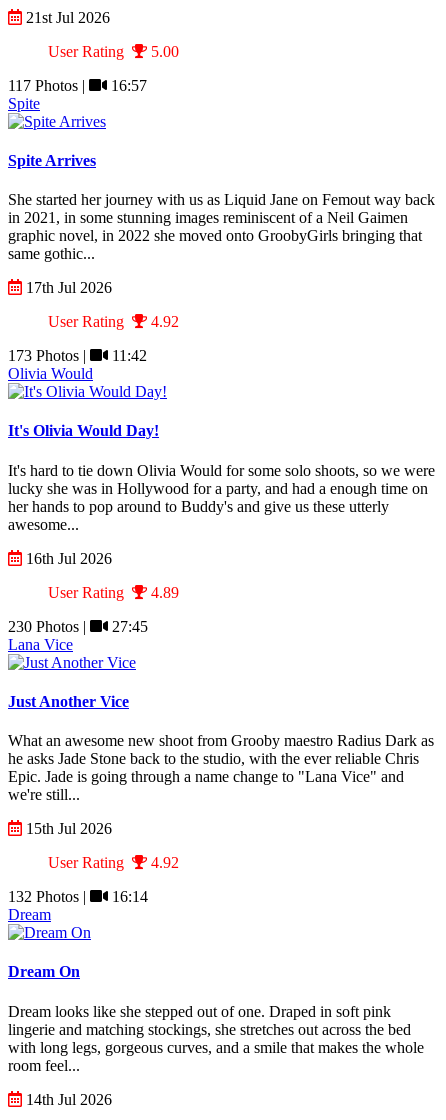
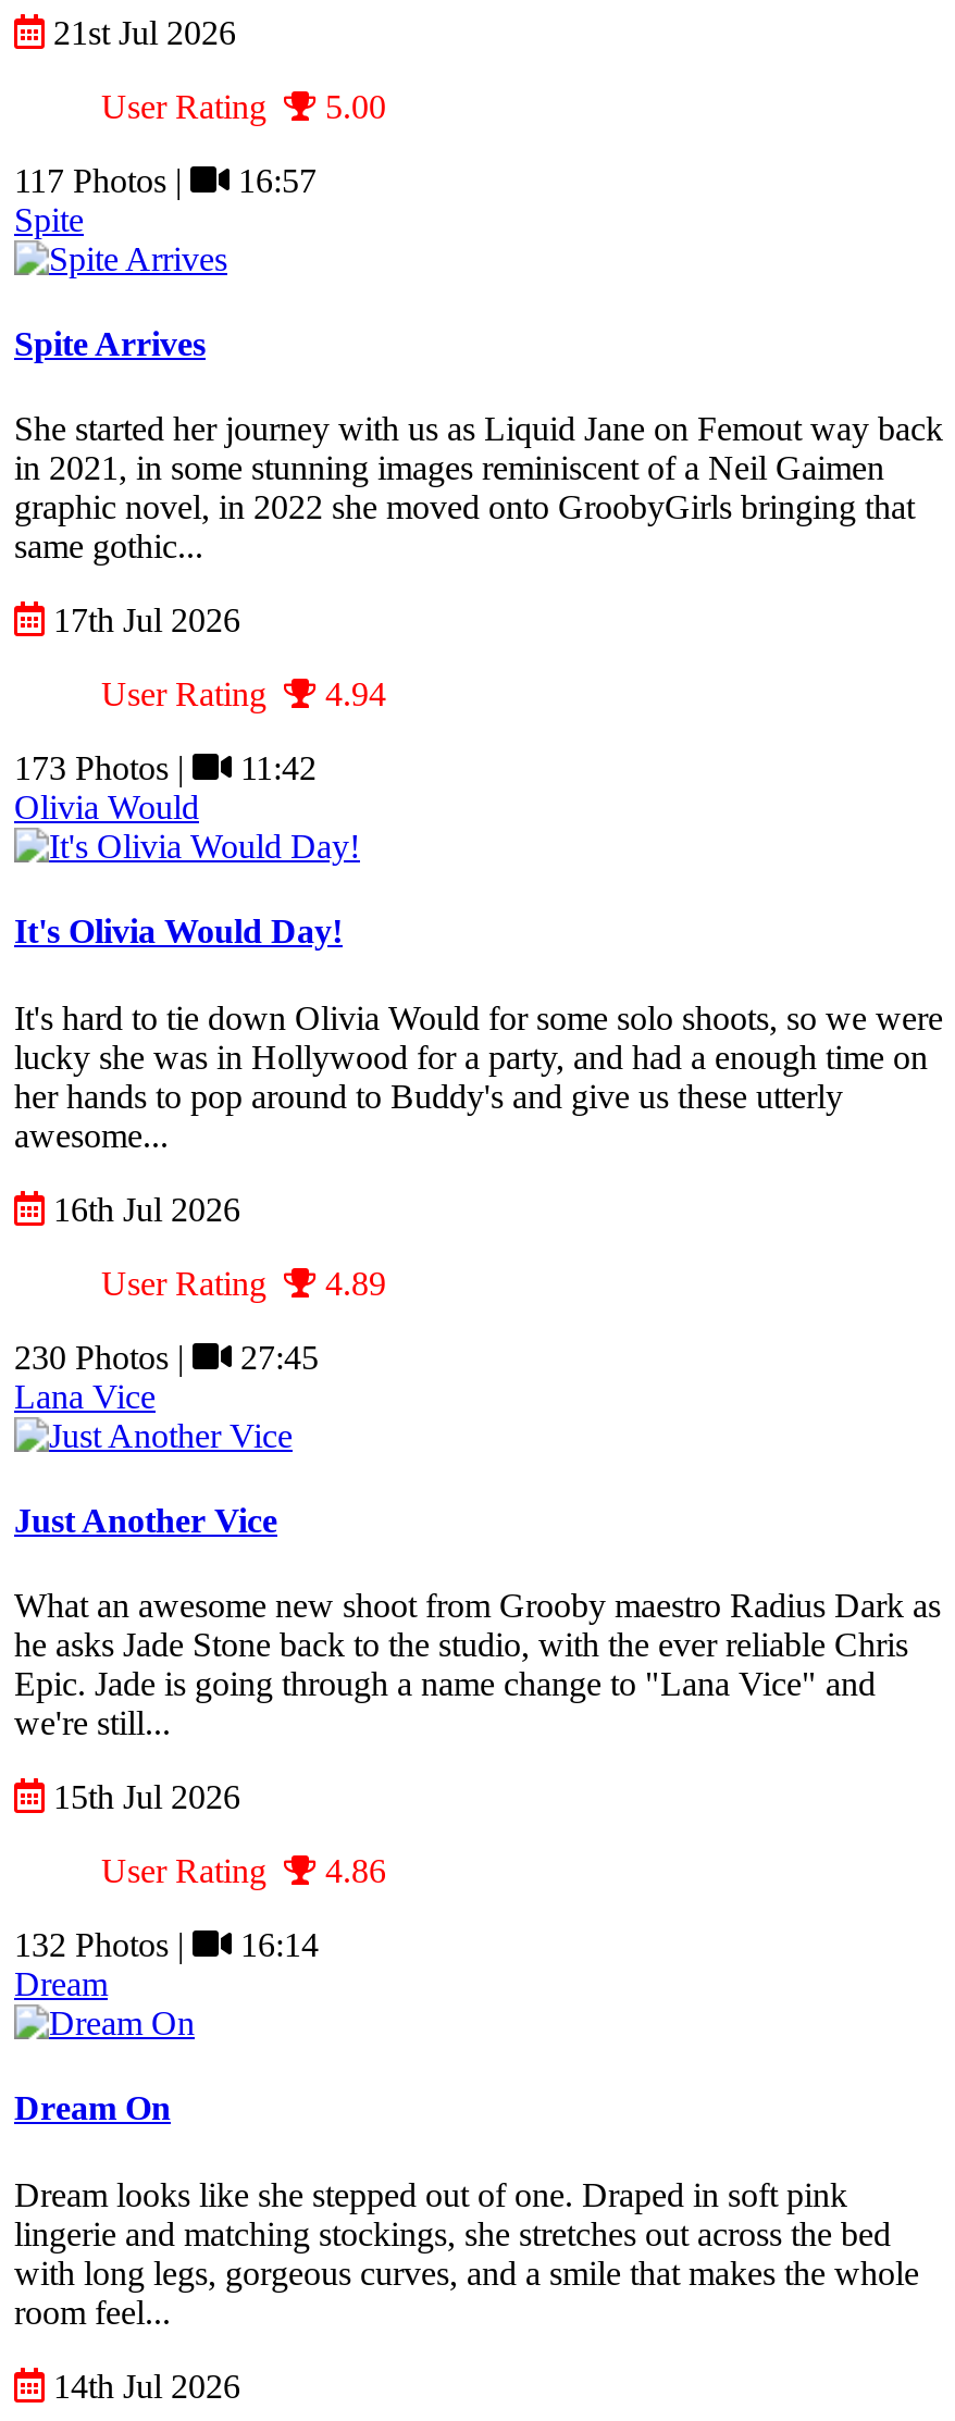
- User Rating 4.92
+ User Rating 4.94

- User Rating 4.92
+ User Rating 4.86
